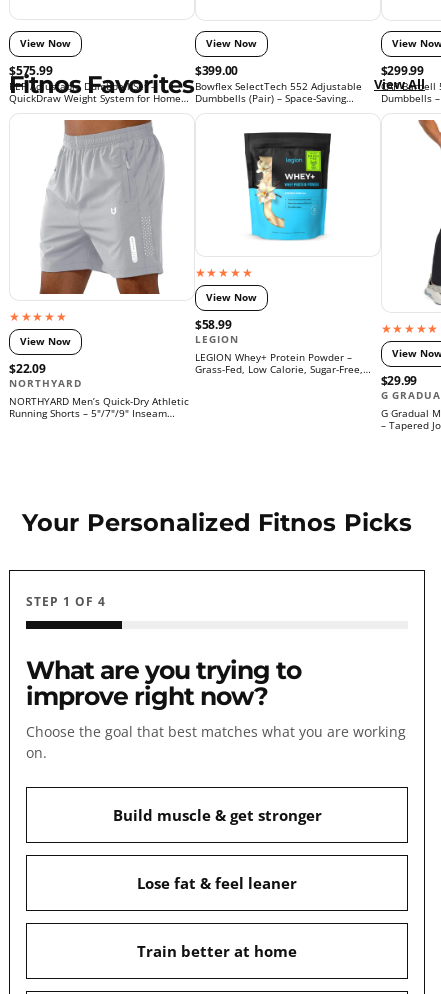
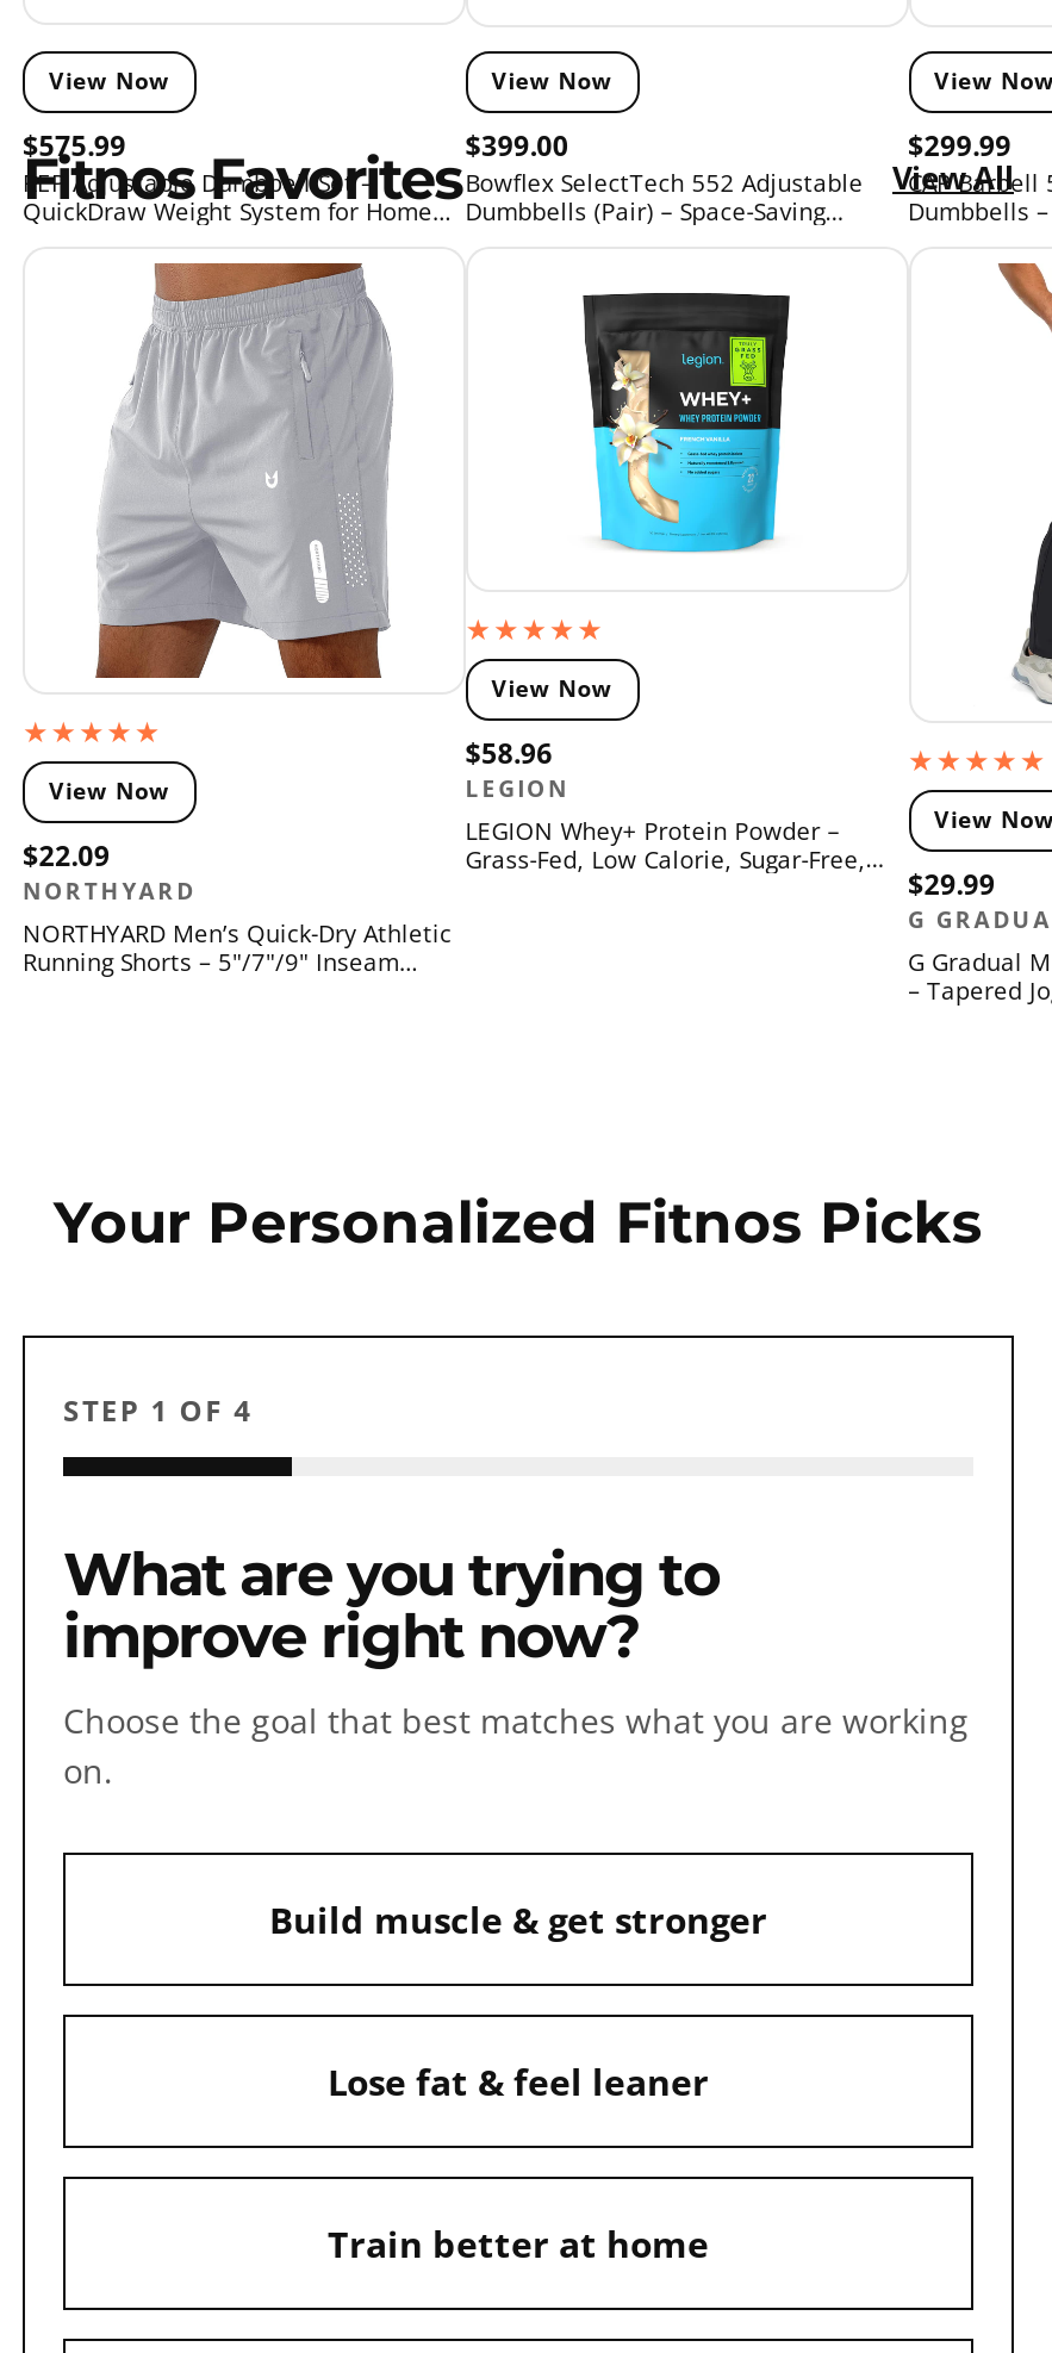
- $58.99
+ $58.96
